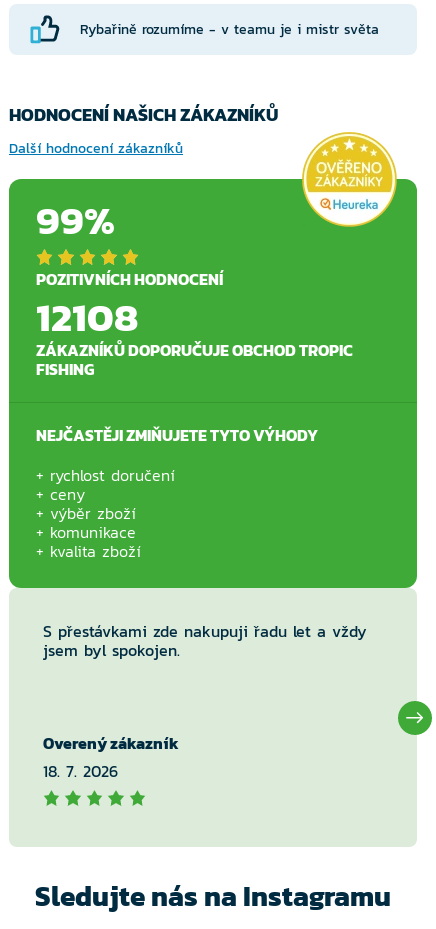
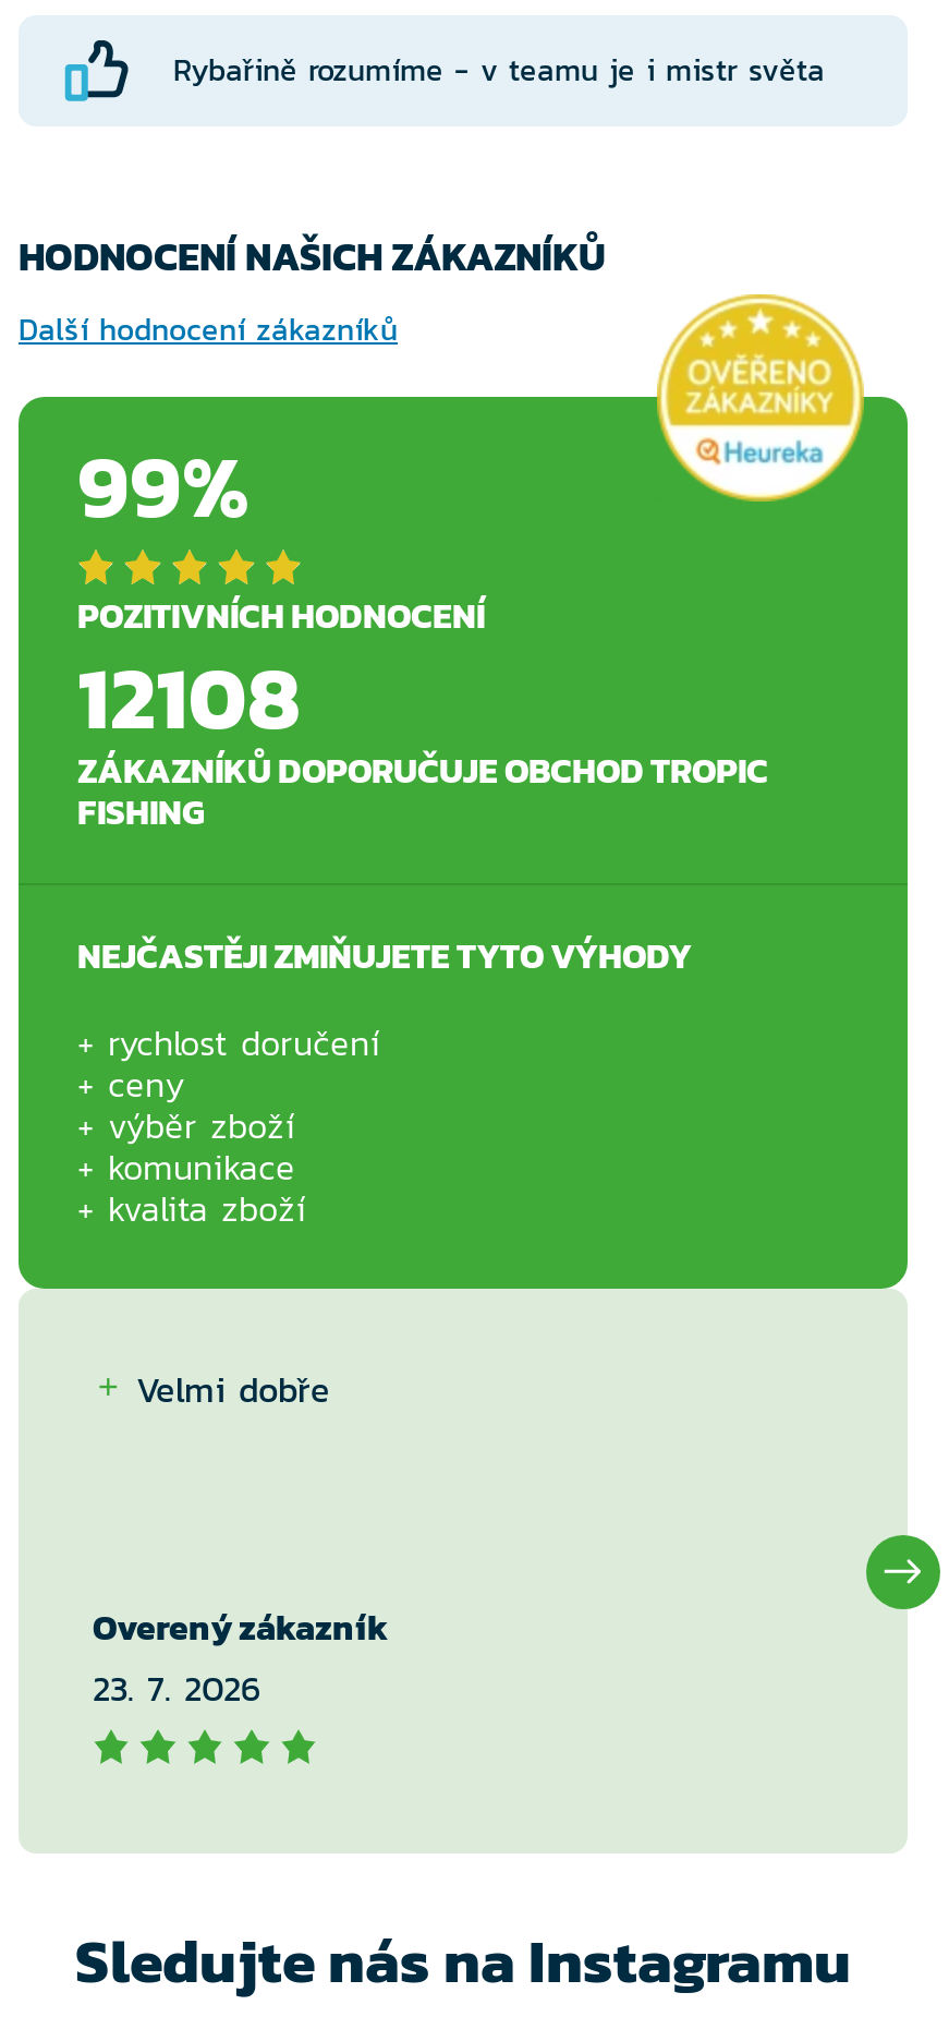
- S přestávkami zde nakupuji řadu let a vždy
- jsem byl spokojen.
+ Velmi dobře

- 18. 7. 2026
+ 23. 7. 2026
